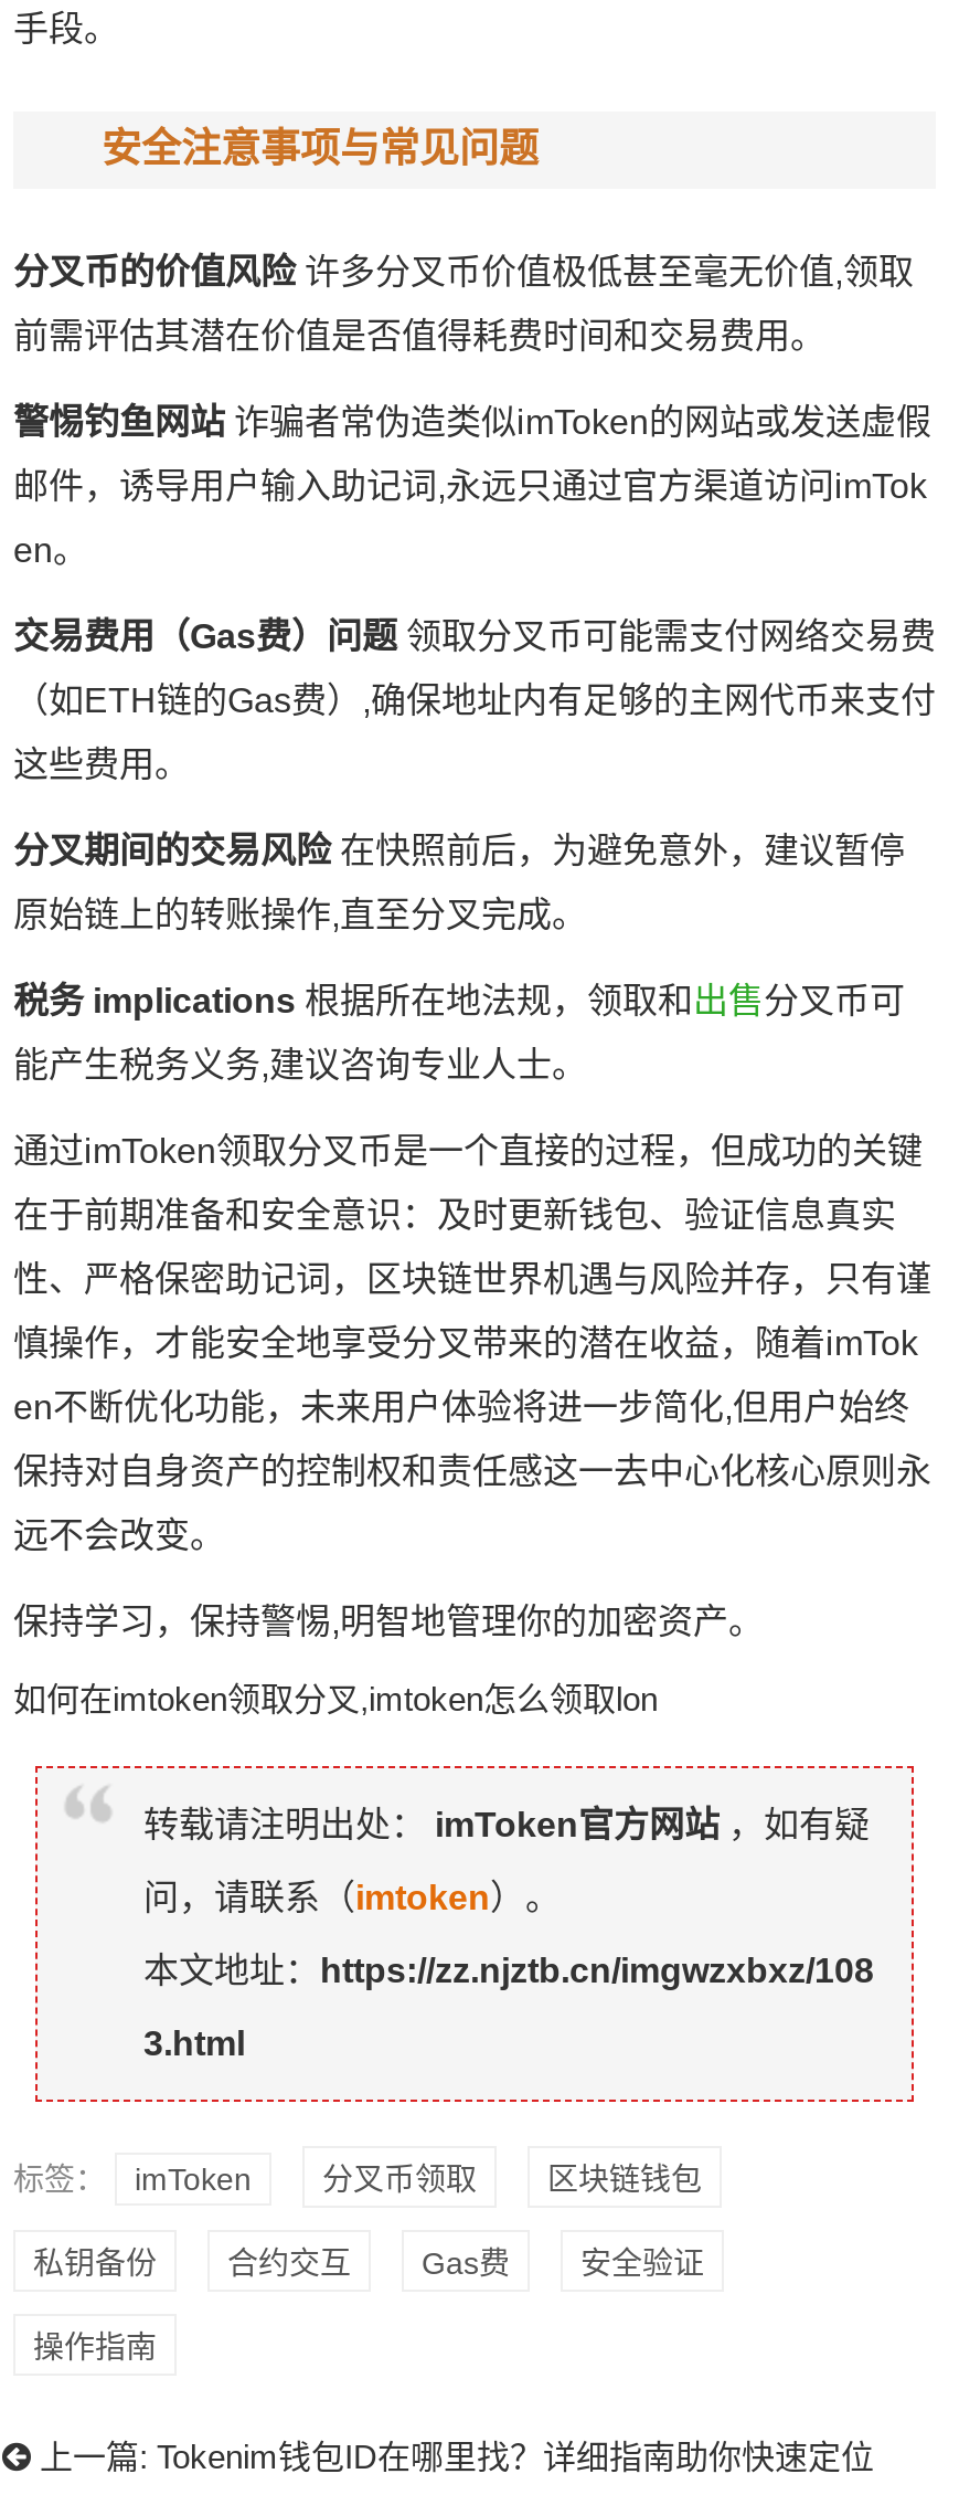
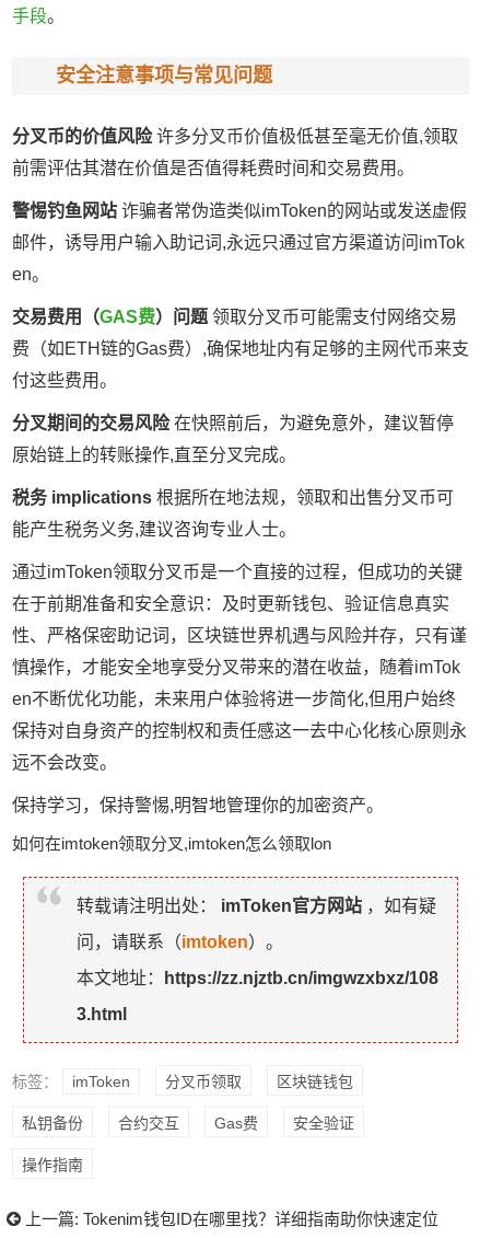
- 交易费用（Gas费）问题领取分叉币可能需支付网络交易费
+ 交易费用（GAS费）问题领取分叉币可能需支付网络交易

- （如ETH链的Gas费）,确保地址内有足够的主网代币来支付
+ 费（如ETH链的Gas费）,确保地址内有足够的主网代币来支

- 这些费用。
+ 付这些费用。
